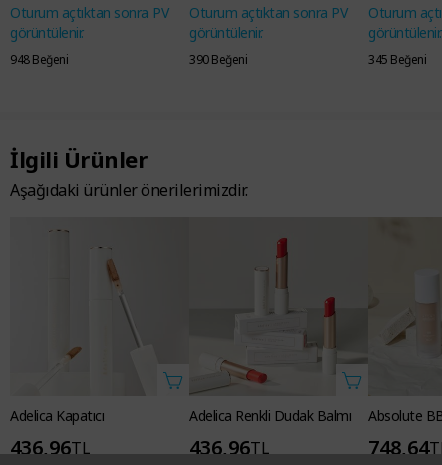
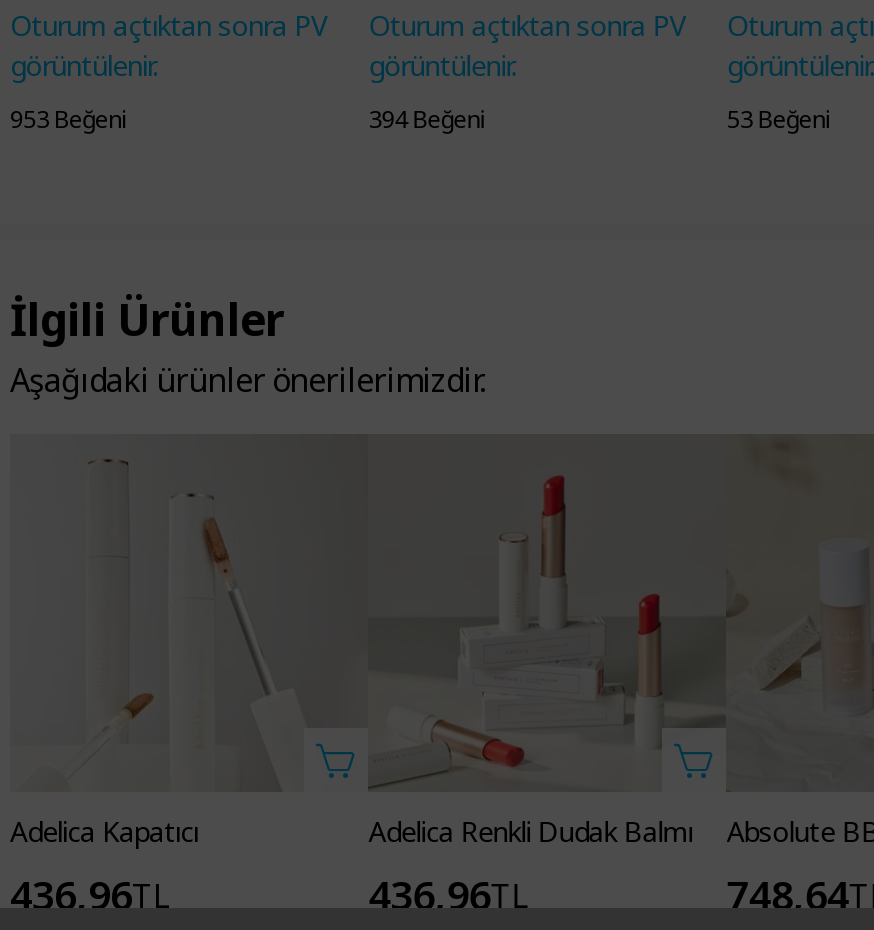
- 948 Beğeni
+ 953 Beğeni

- 390 Beğeni
+ 394 Beğeni

- 345 Beğeni
+ 53 Beğeni
